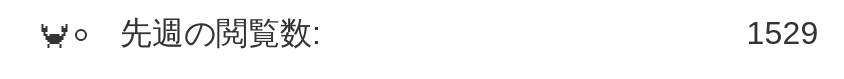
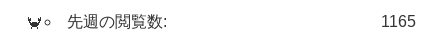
- 1529
+ 1165
